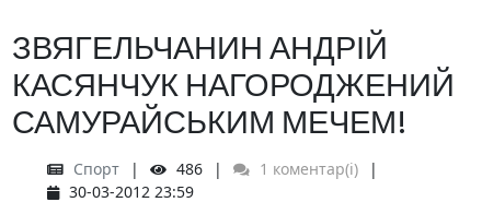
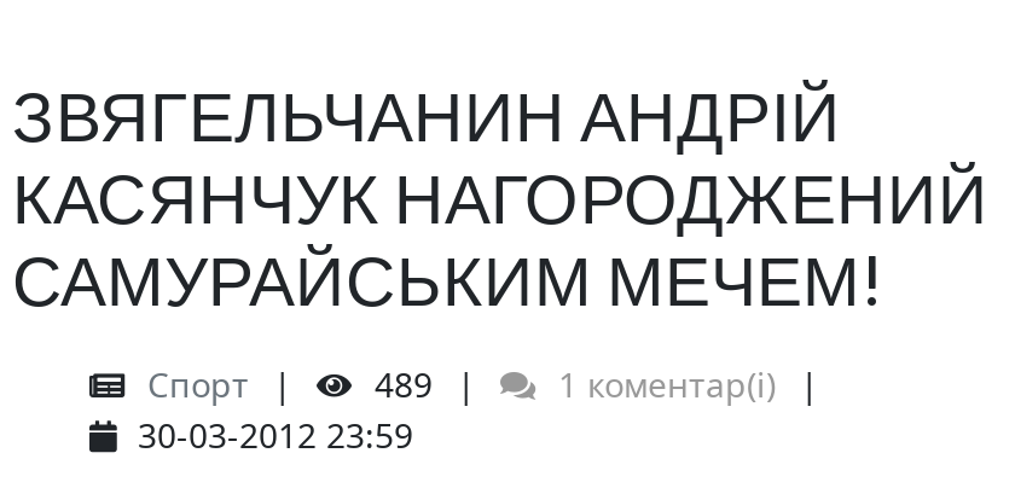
- 486
+ 489
